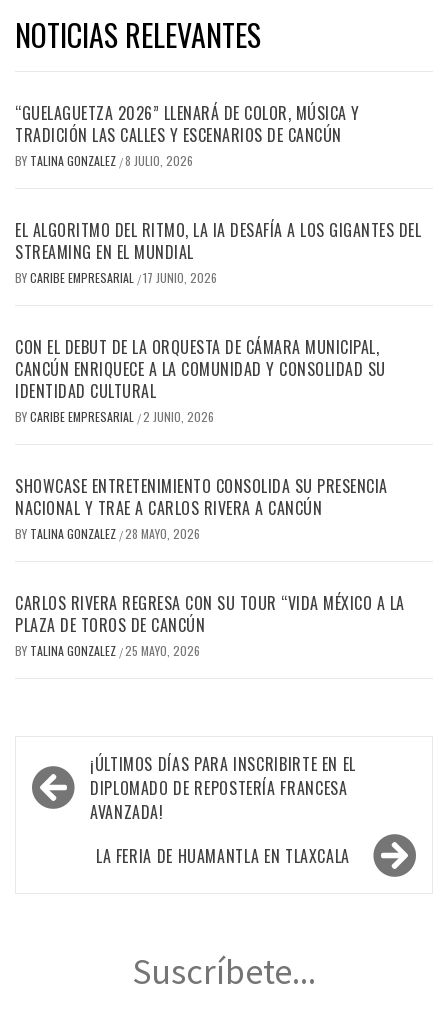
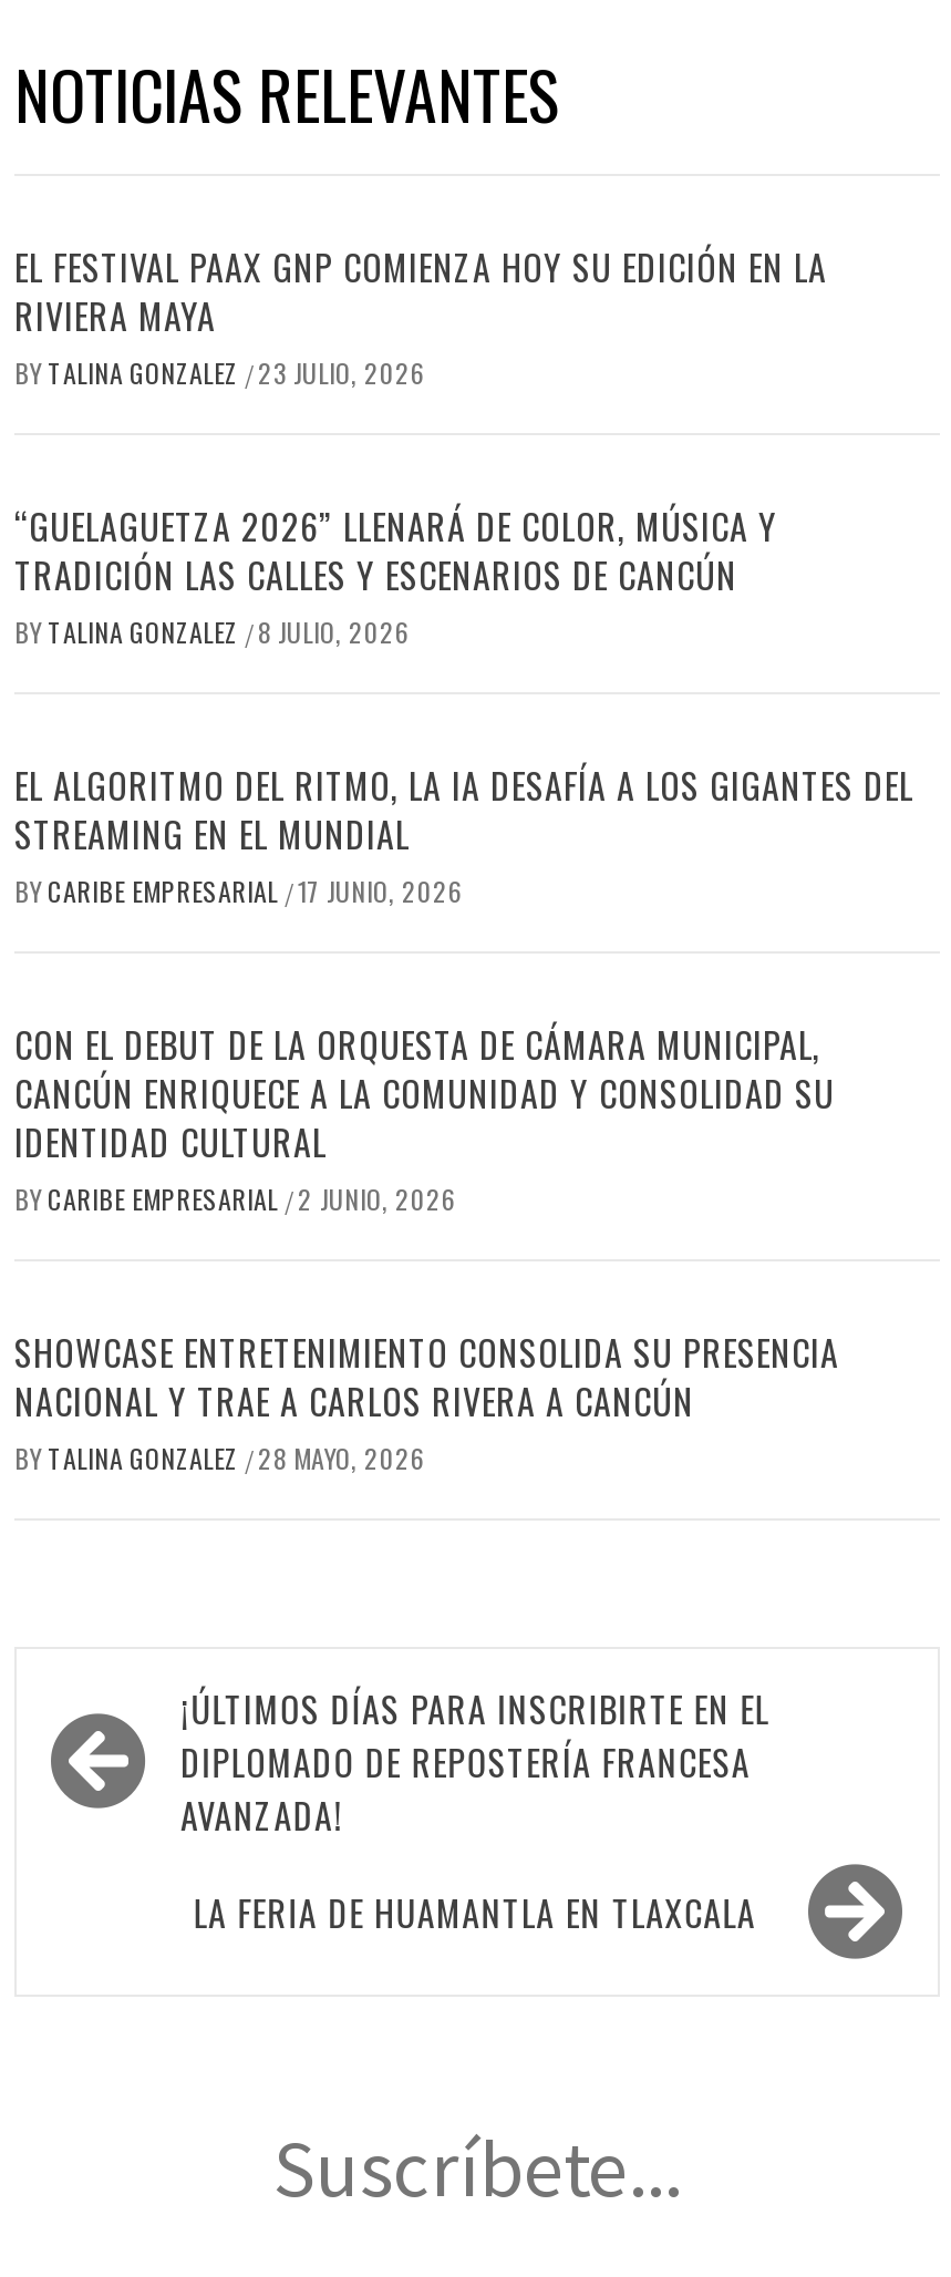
+ EL FESTIVAL PAAX GNP COMIENZA HOY SU EDICIÓN EN LA
+ RIVIERA MAYA
+ BY TALINA GONZALEZ / 23 JULIO, 2026

moved down: “GUELAGUETZA 2026” LLENARÁ DE COLOR, MÚSICA Y | TRADICIÓN LAS CALLES Y ESCENARIOS DE CANCÚN | BY TALINA GONZALEZ / 8 JULIO, 2026 | ... | NACIONAL Y TRAE A CARLOS RIVERA A CANCÚN | BY TALINA GONZALEZ / 28 MAYO, 2026

- CARLOS RIVERA REGRESA CON SU TOUR “VIDA MÉXICO A LA
- PLAZA DE TOROS DE CANCÚN
- BY TALINA GONZALEZ / 25 MAYO, 2026
